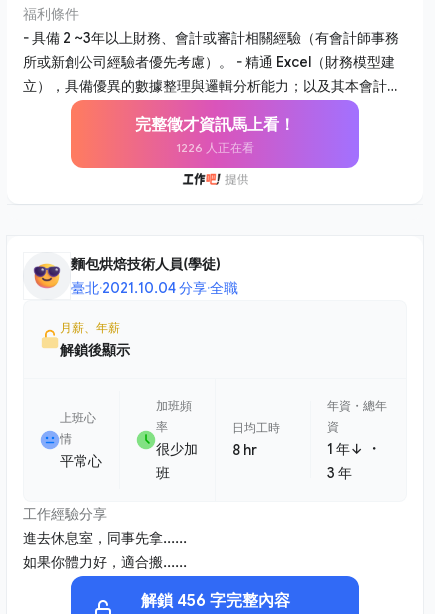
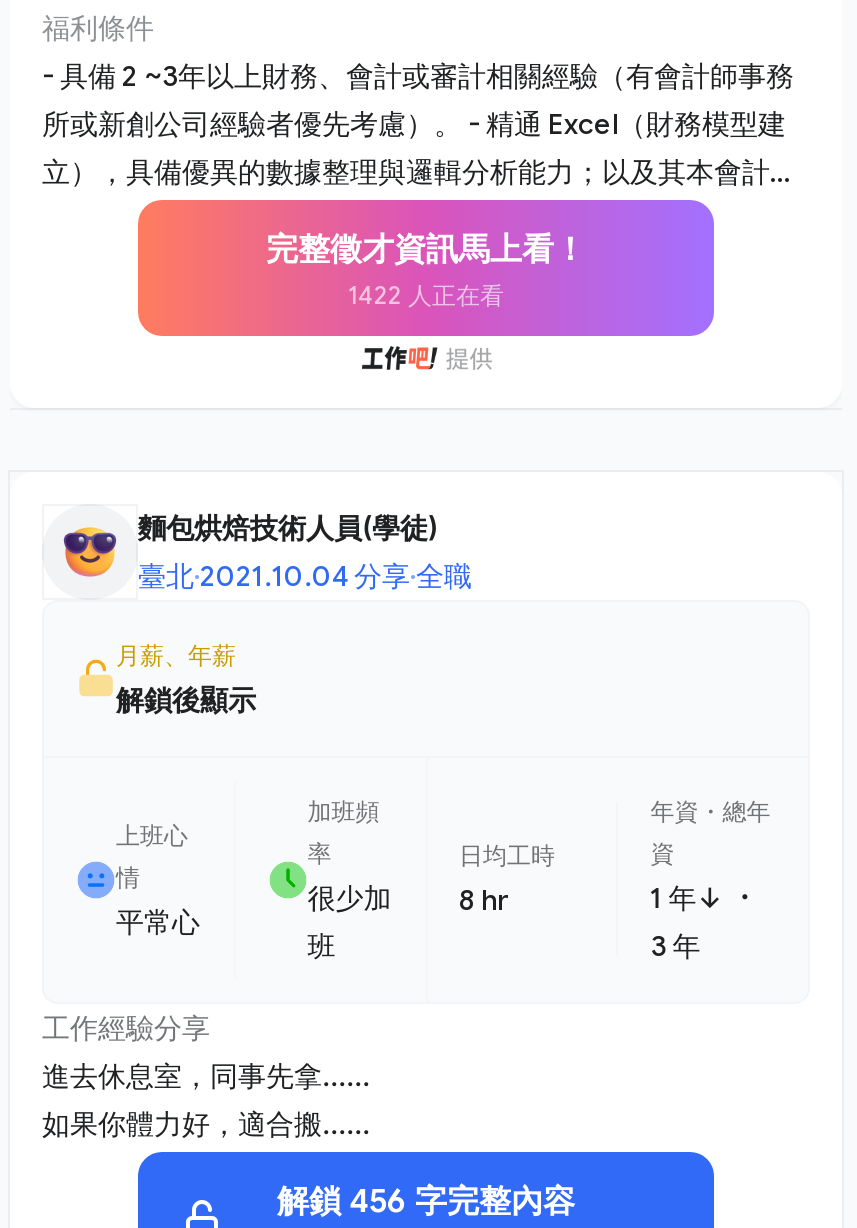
- 1226 人正在看
+ 1422 人正在看
